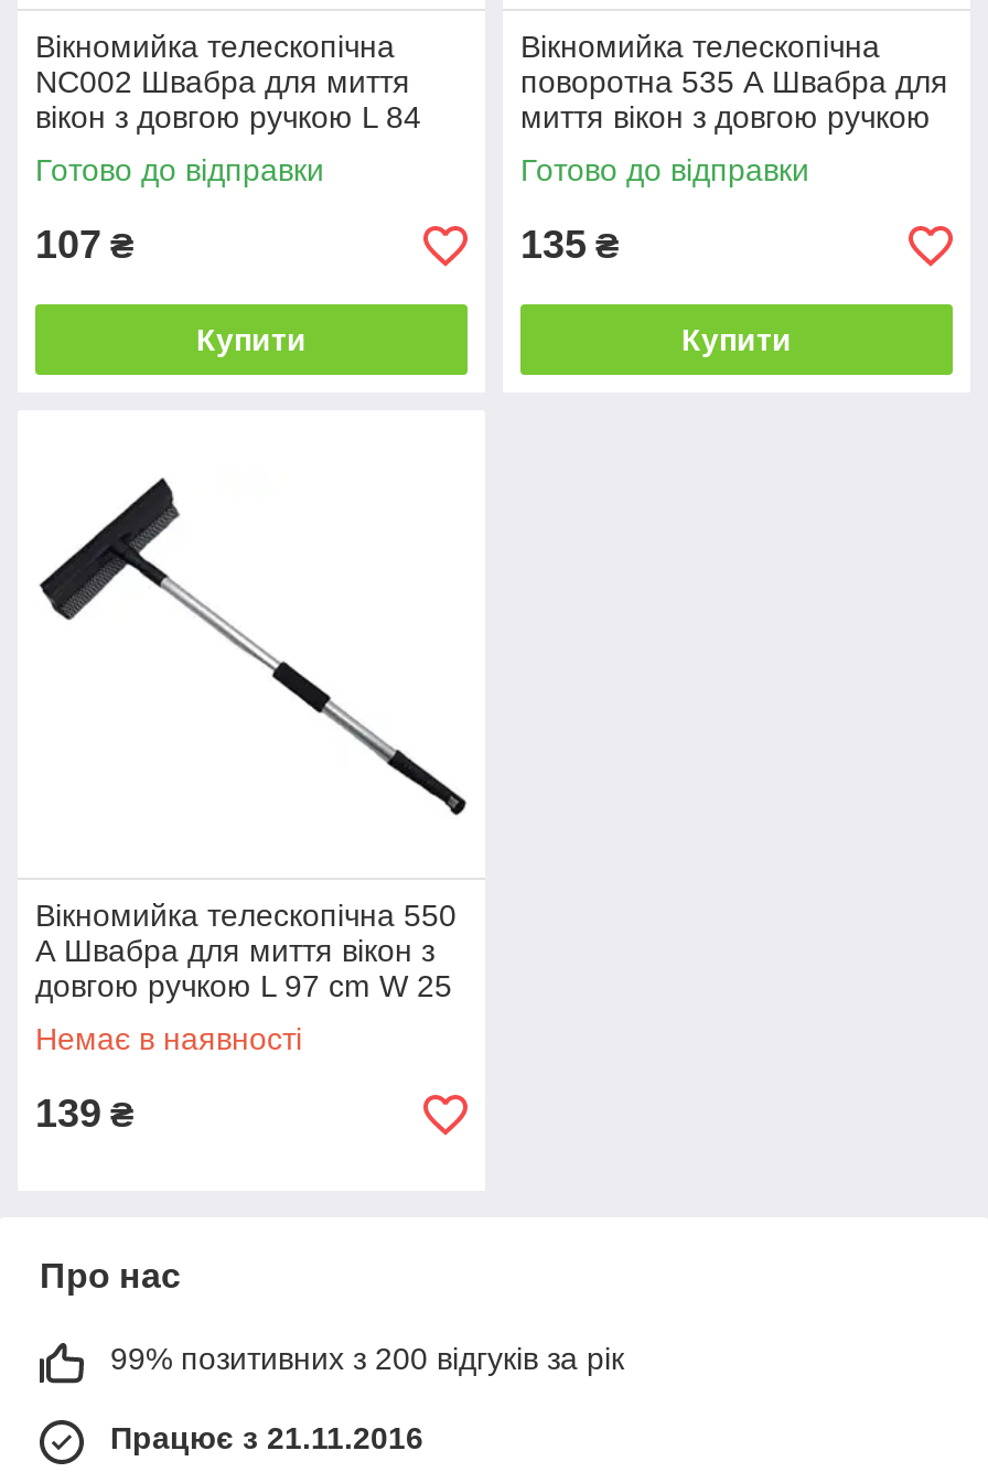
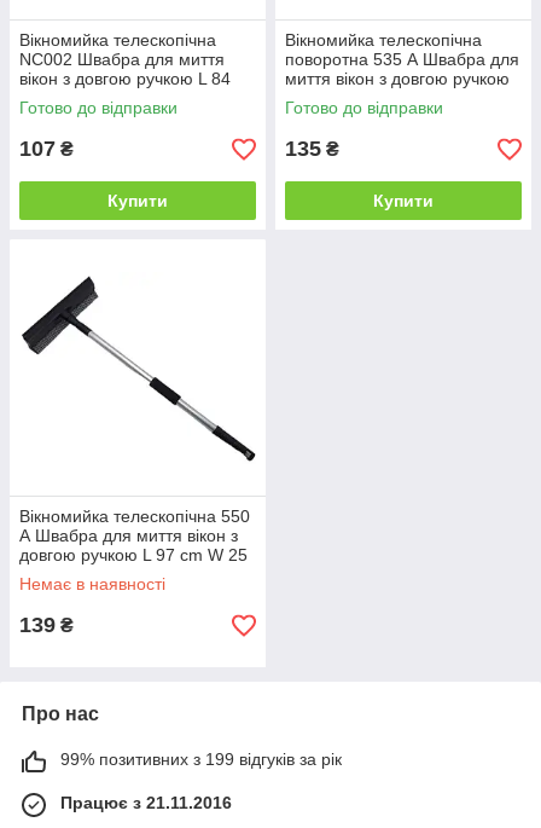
- 99% позитивних з 200 відгуків за рік
+ 99% позитивних з 199 відгуків за рік
